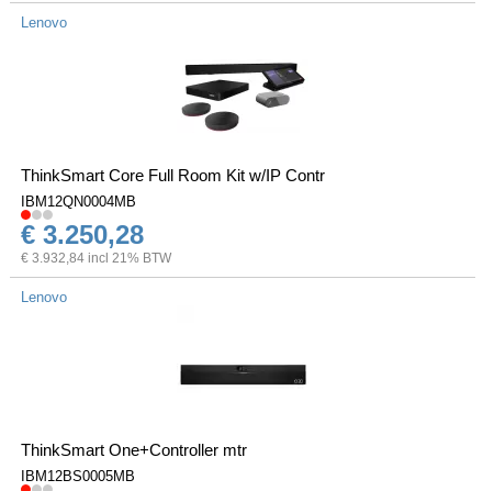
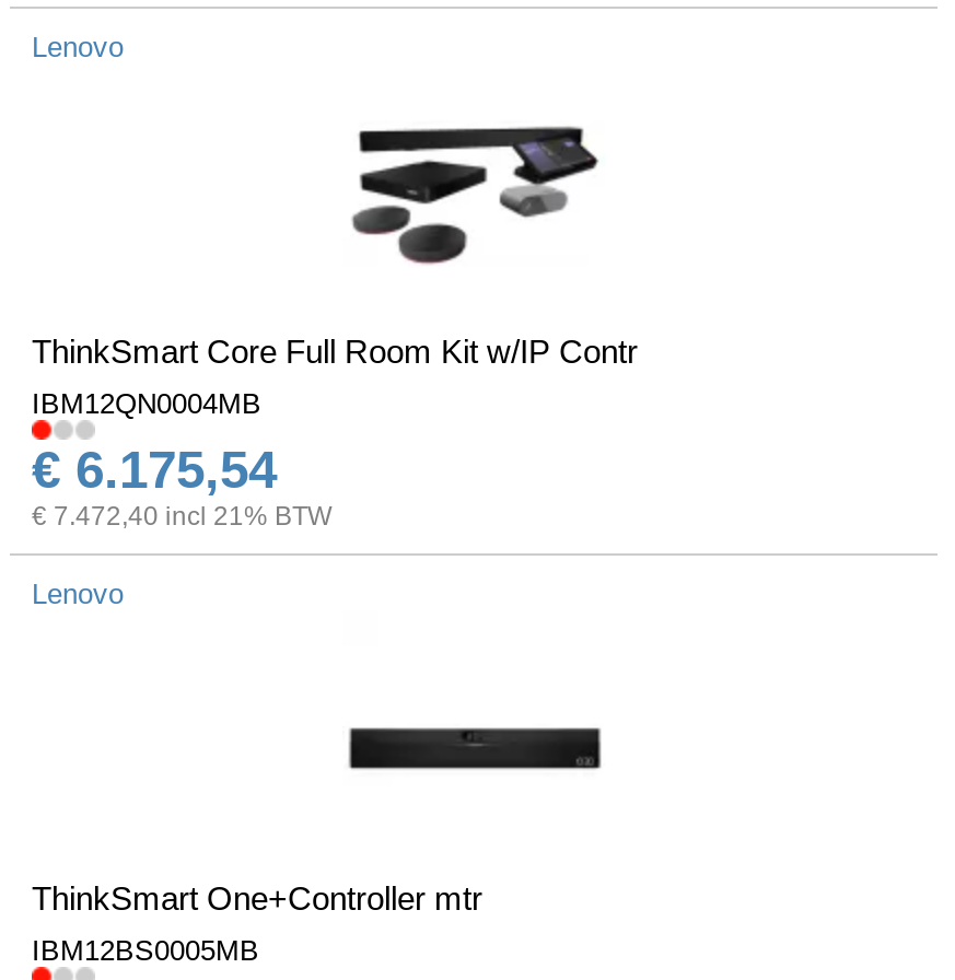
- € 3.250,28
+ € 6.175,54

- € 3.932,84 incl 21% BTW
+ € 7.472,40 incl 21% BTW
